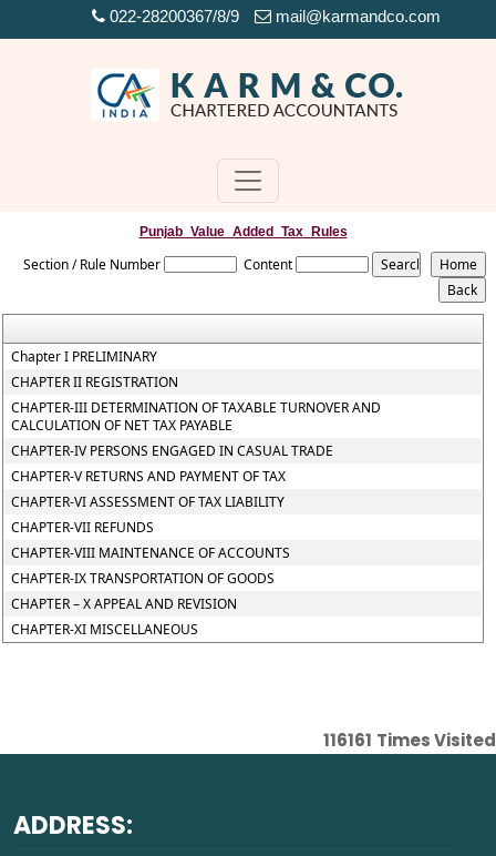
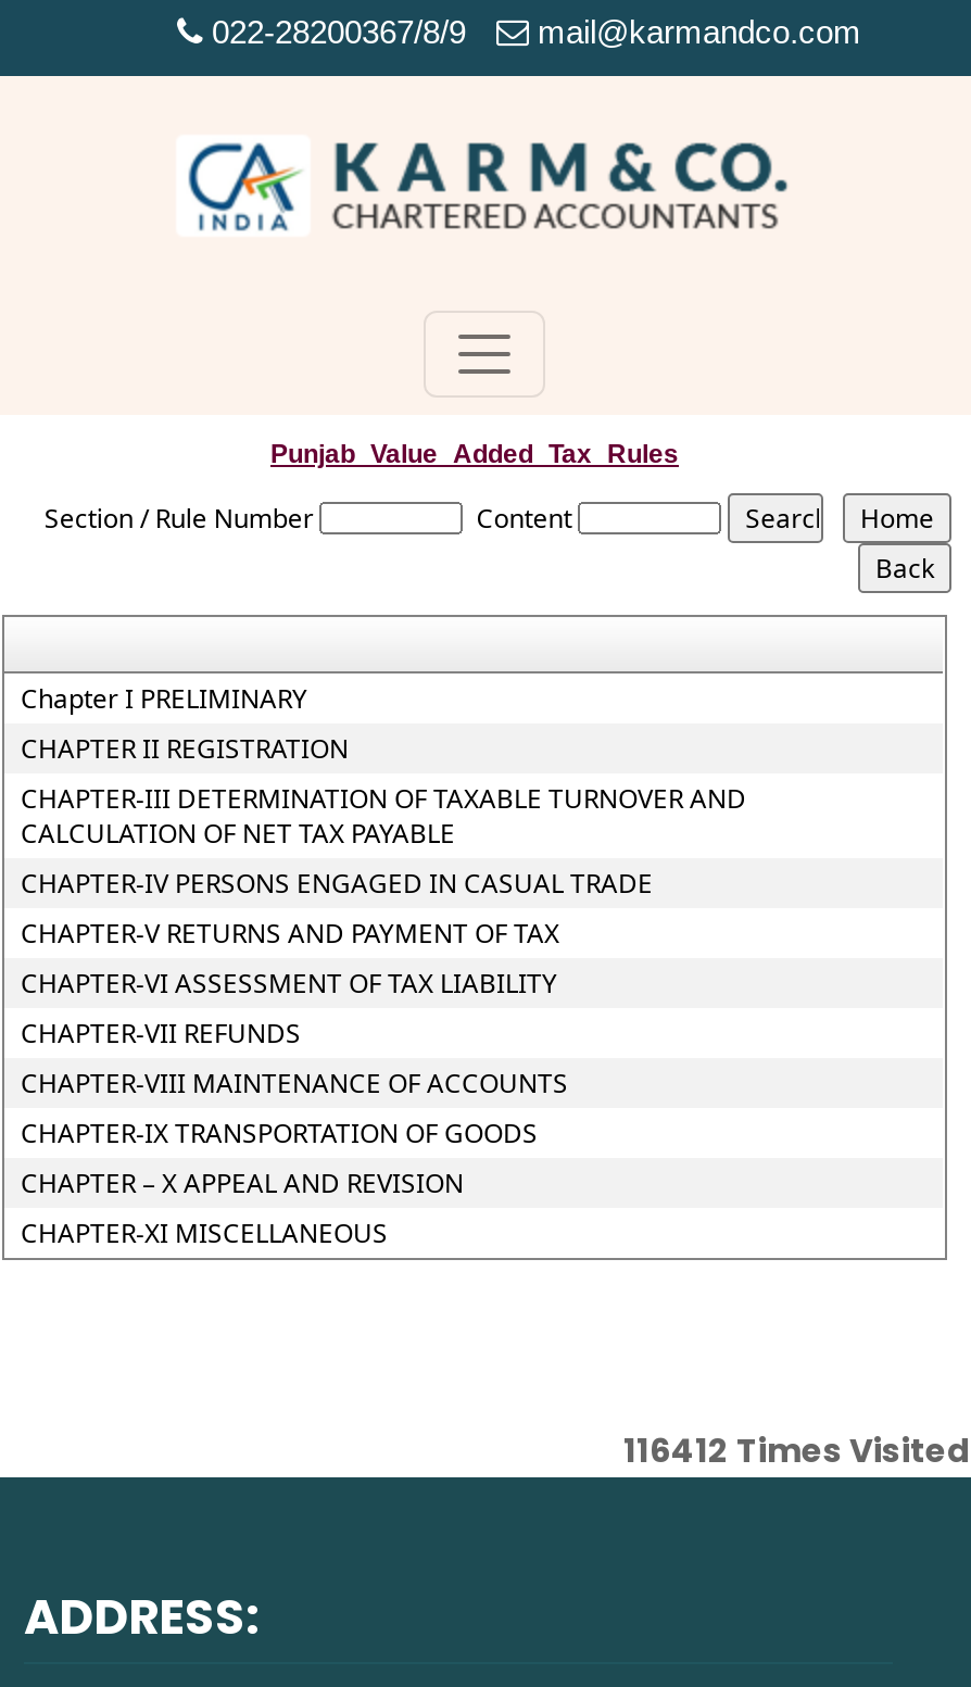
- 116161 Times Visited
+ 116412 Times Visited
